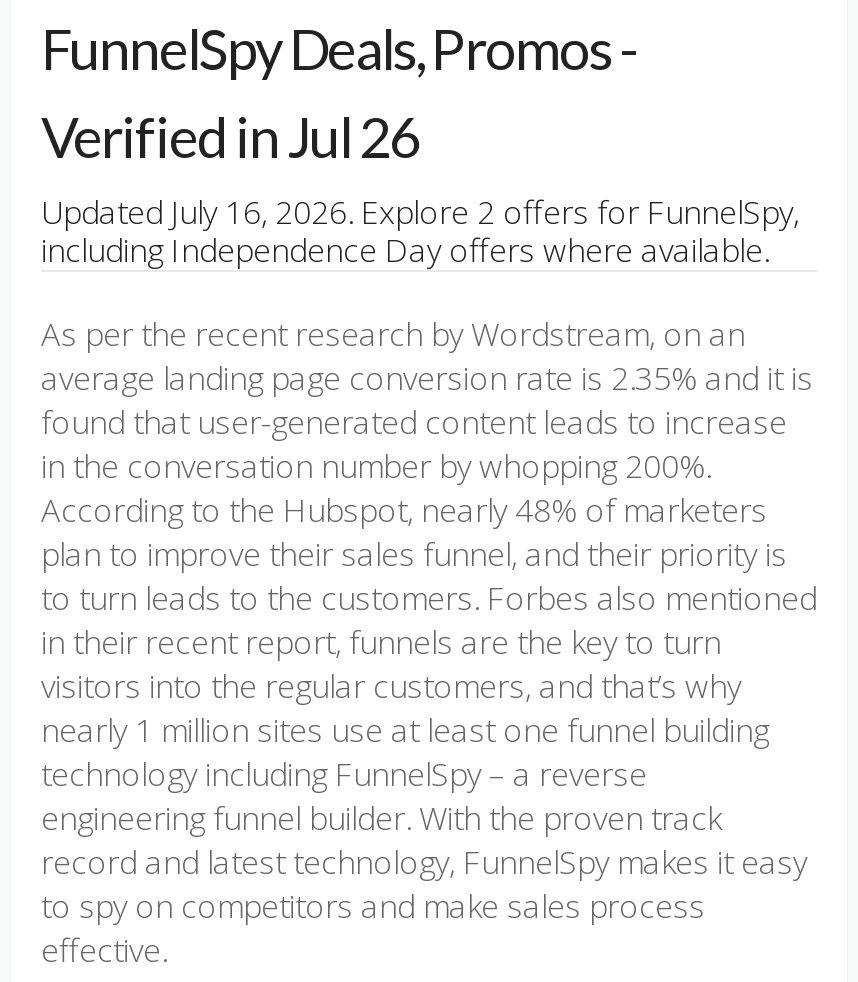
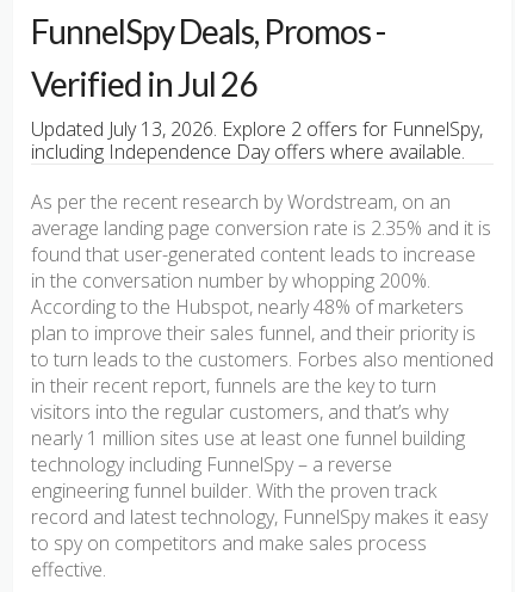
- Updated July 16, 2026. Explore 2 offers for FunnelSpy,
+ Updated July 13, 2026. Explore 2 offers for FunnelSpy,
